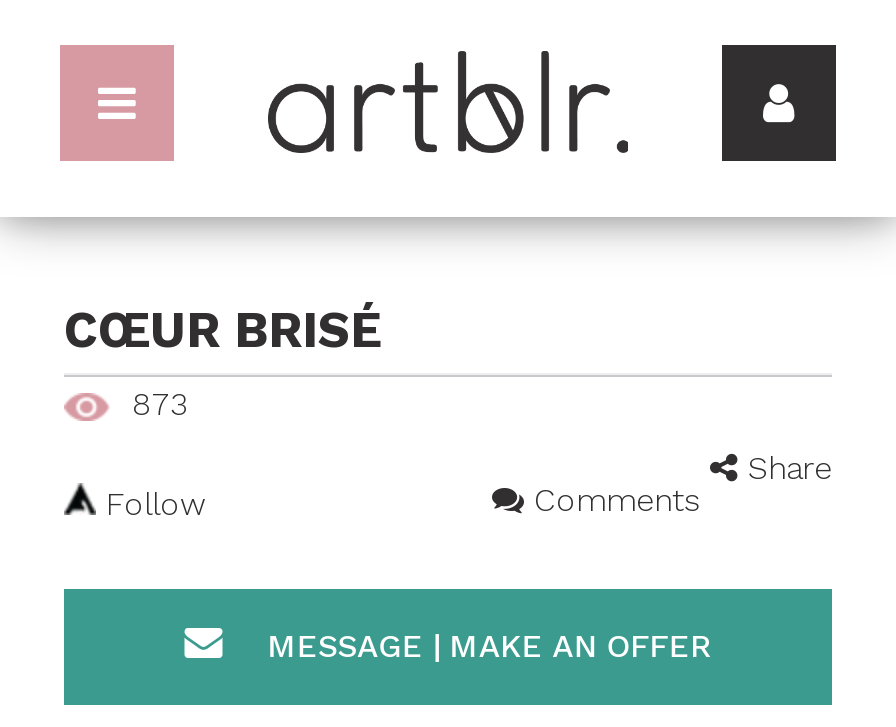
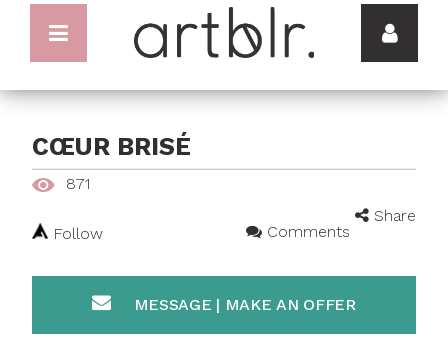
- 873
+ 871
